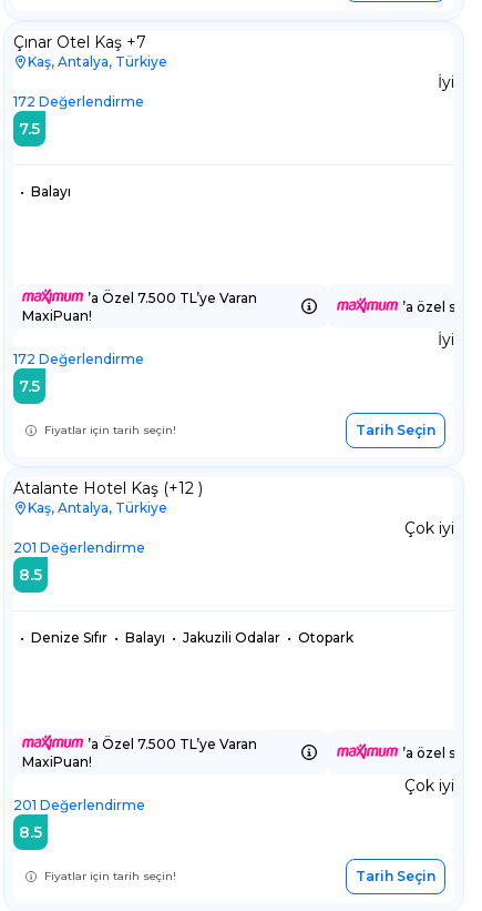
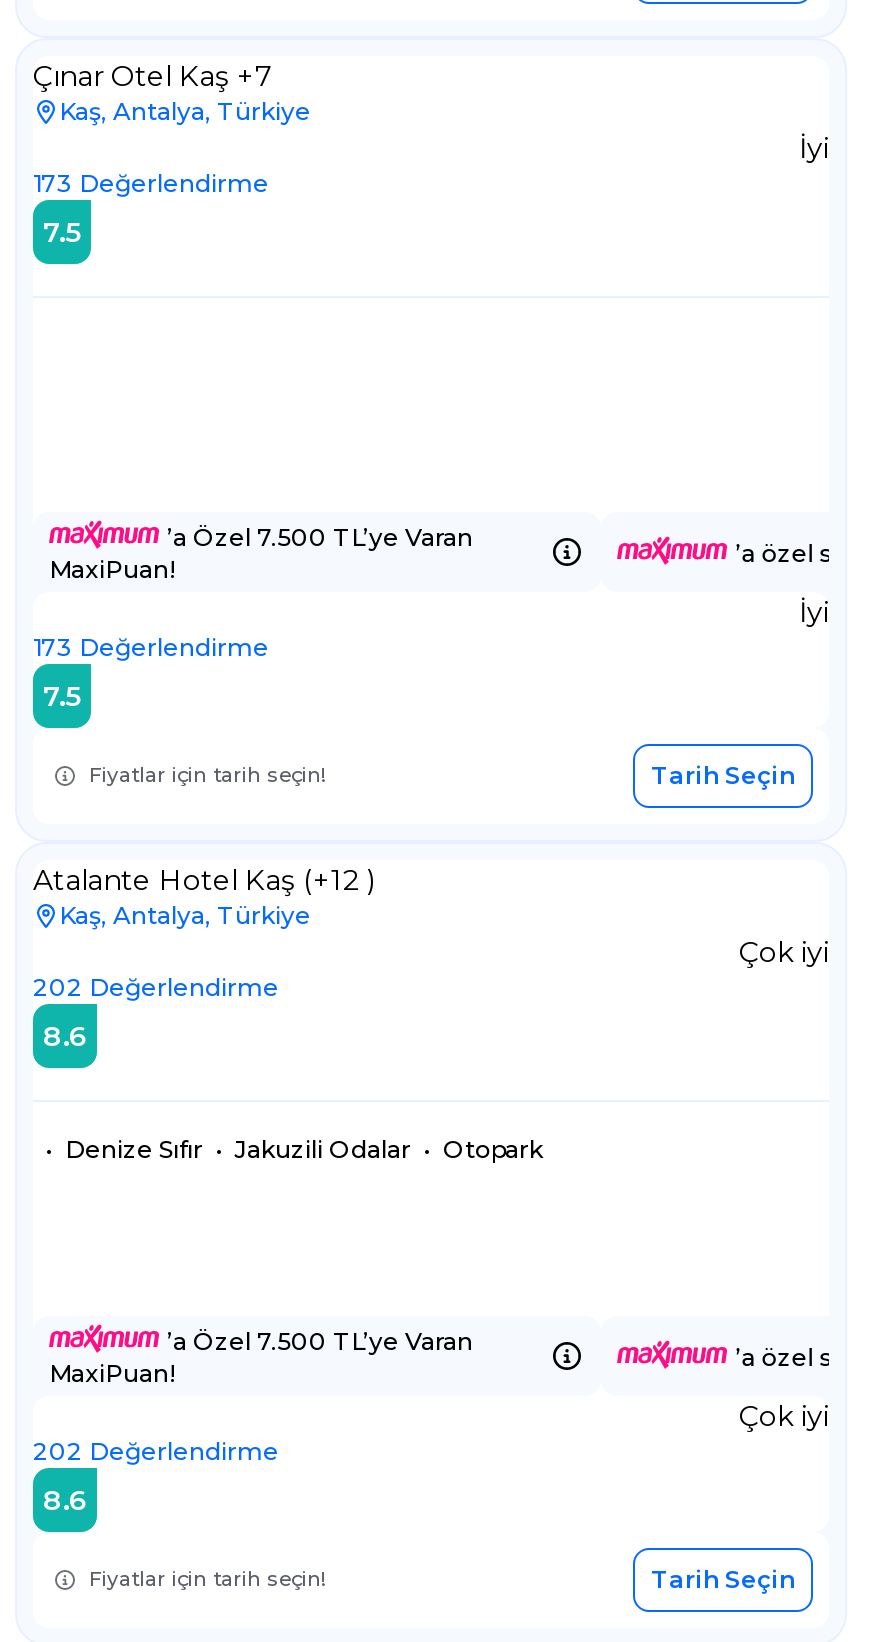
- 172 Değerlendirme
+ 173 Değerlendirme

- • Balayı

- 172 Değerlendirme
+ 173 Değerlendirme

- 201 Değerlendirme
- 8.5
+ 202 Değerlendirme
+ 8.6

- • Denize Sıfır • Balayı • Jakuzili Odalar • Otopark
+ • Denize Sıfır • Jakuzili Odalar • Otopark

- 201 Değerlendirme
+ 202 Değerlendirme

- 8.5
+ 8.6
